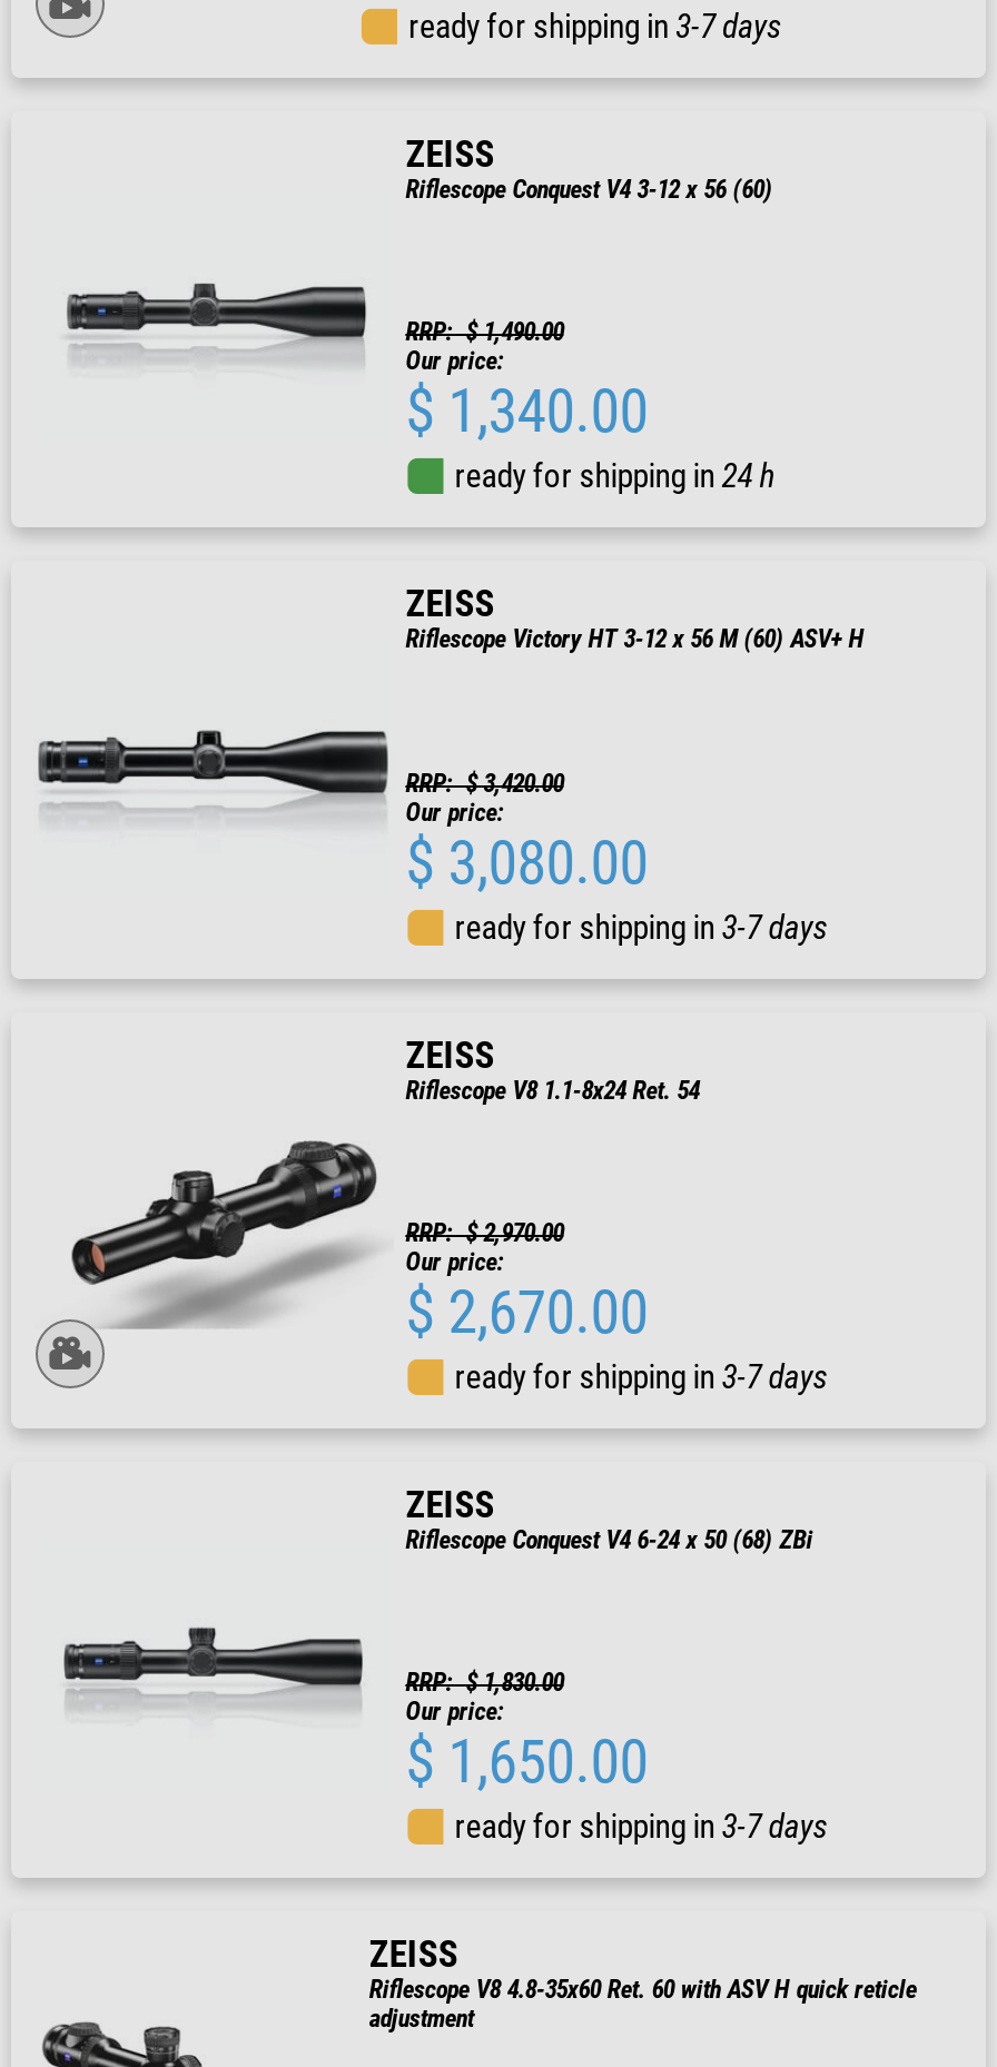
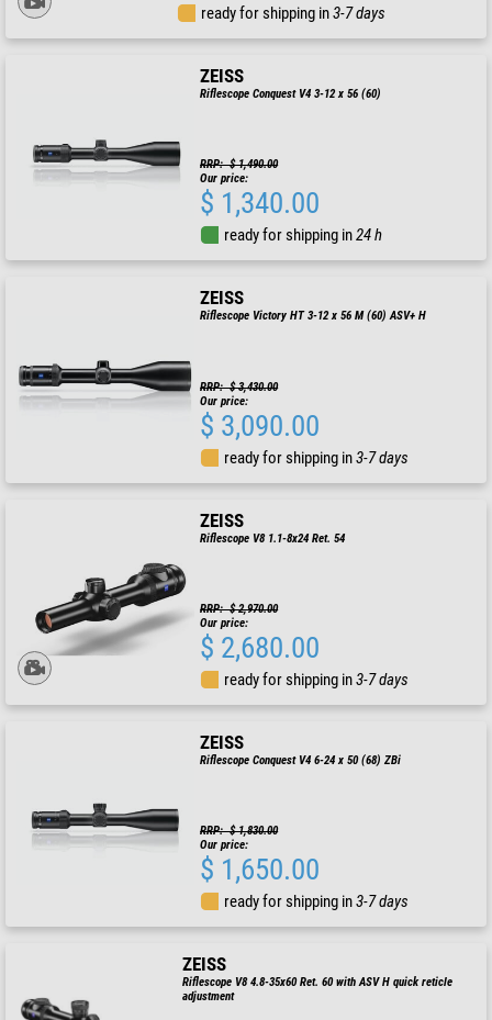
- RRP: $ 3,420.00
+ RRP: $ 3,430.00

- $ 3,080.00
+ $ 3,090.00

- $ 2,670.00
+ $ 2,680.00
